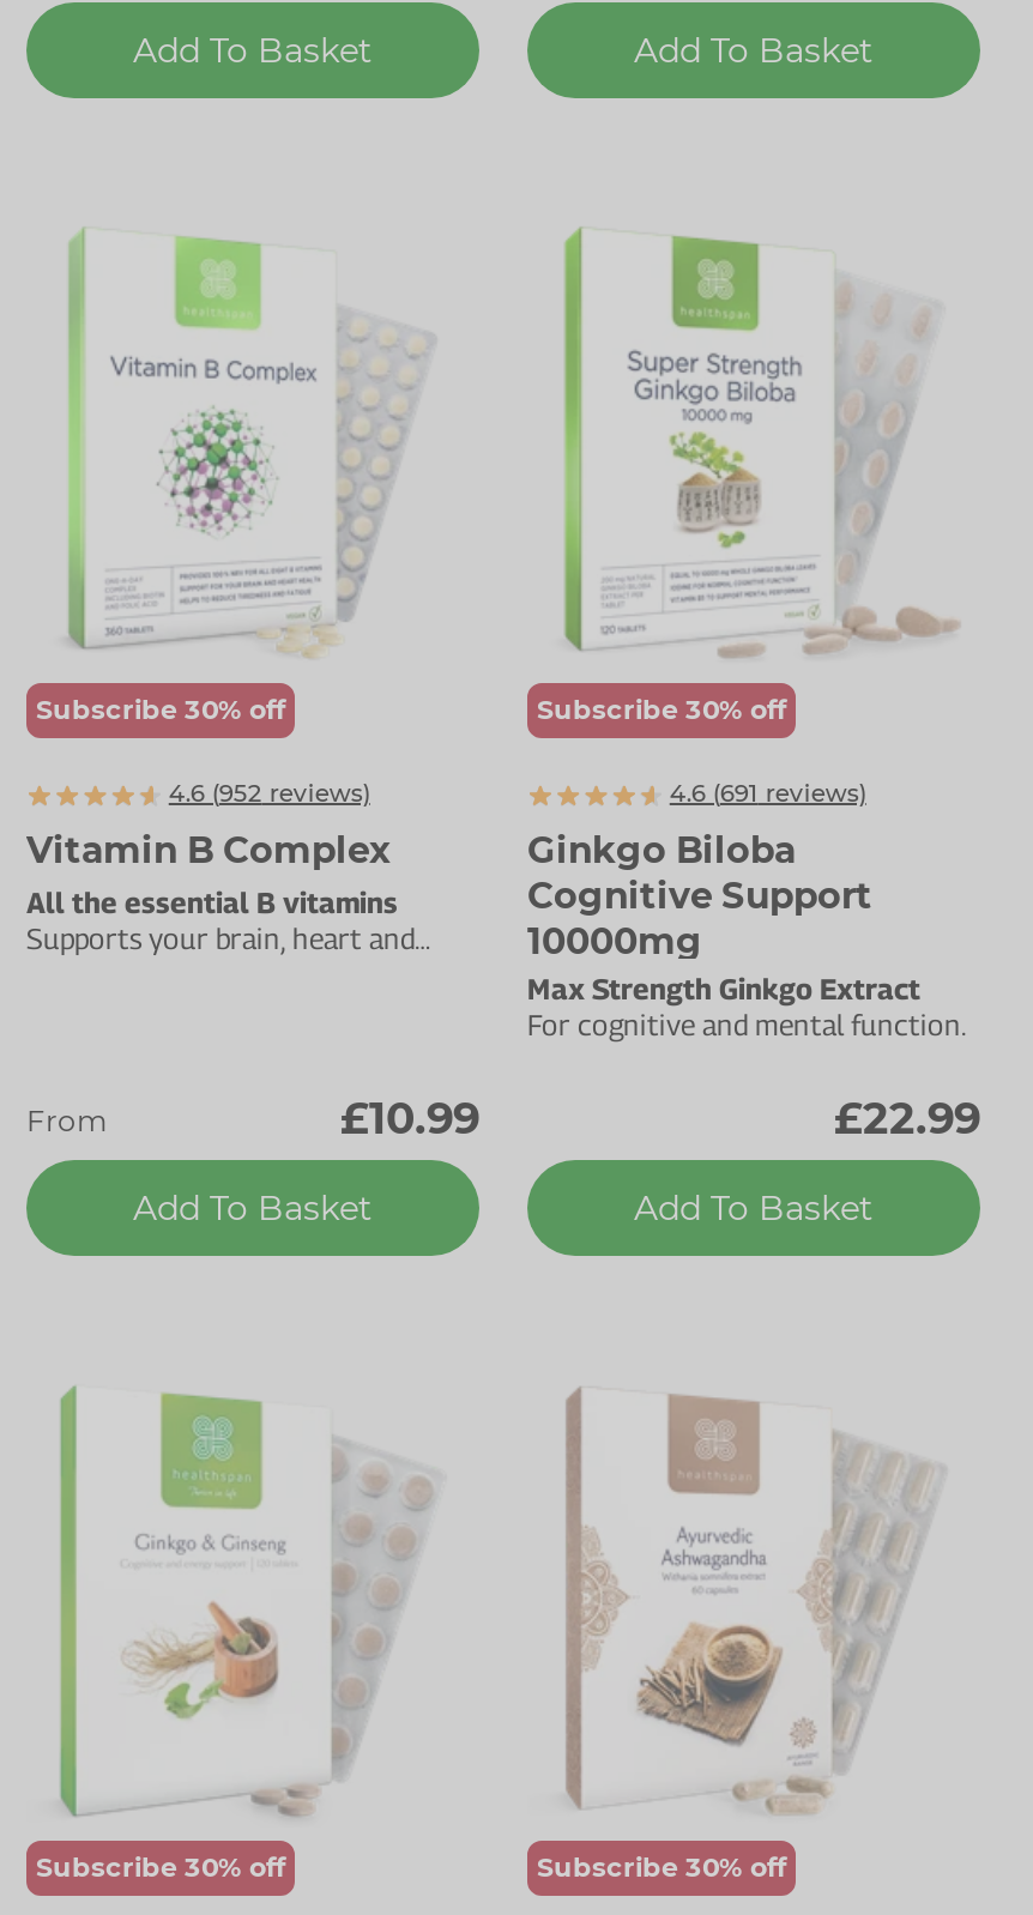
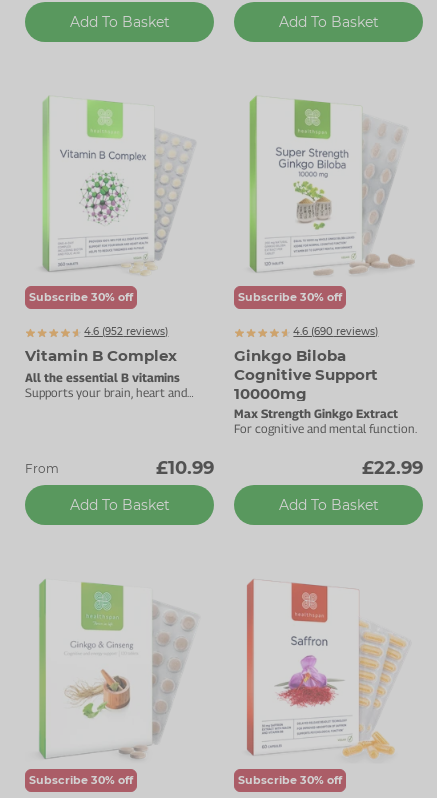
- 4.6 (691 reviews)
+ 4.6 (690 reviews)

- [image]
+ [image]
